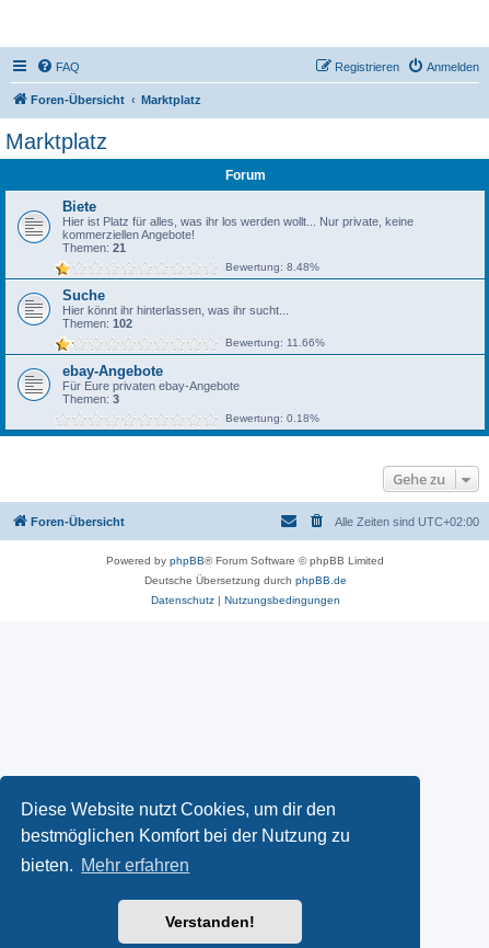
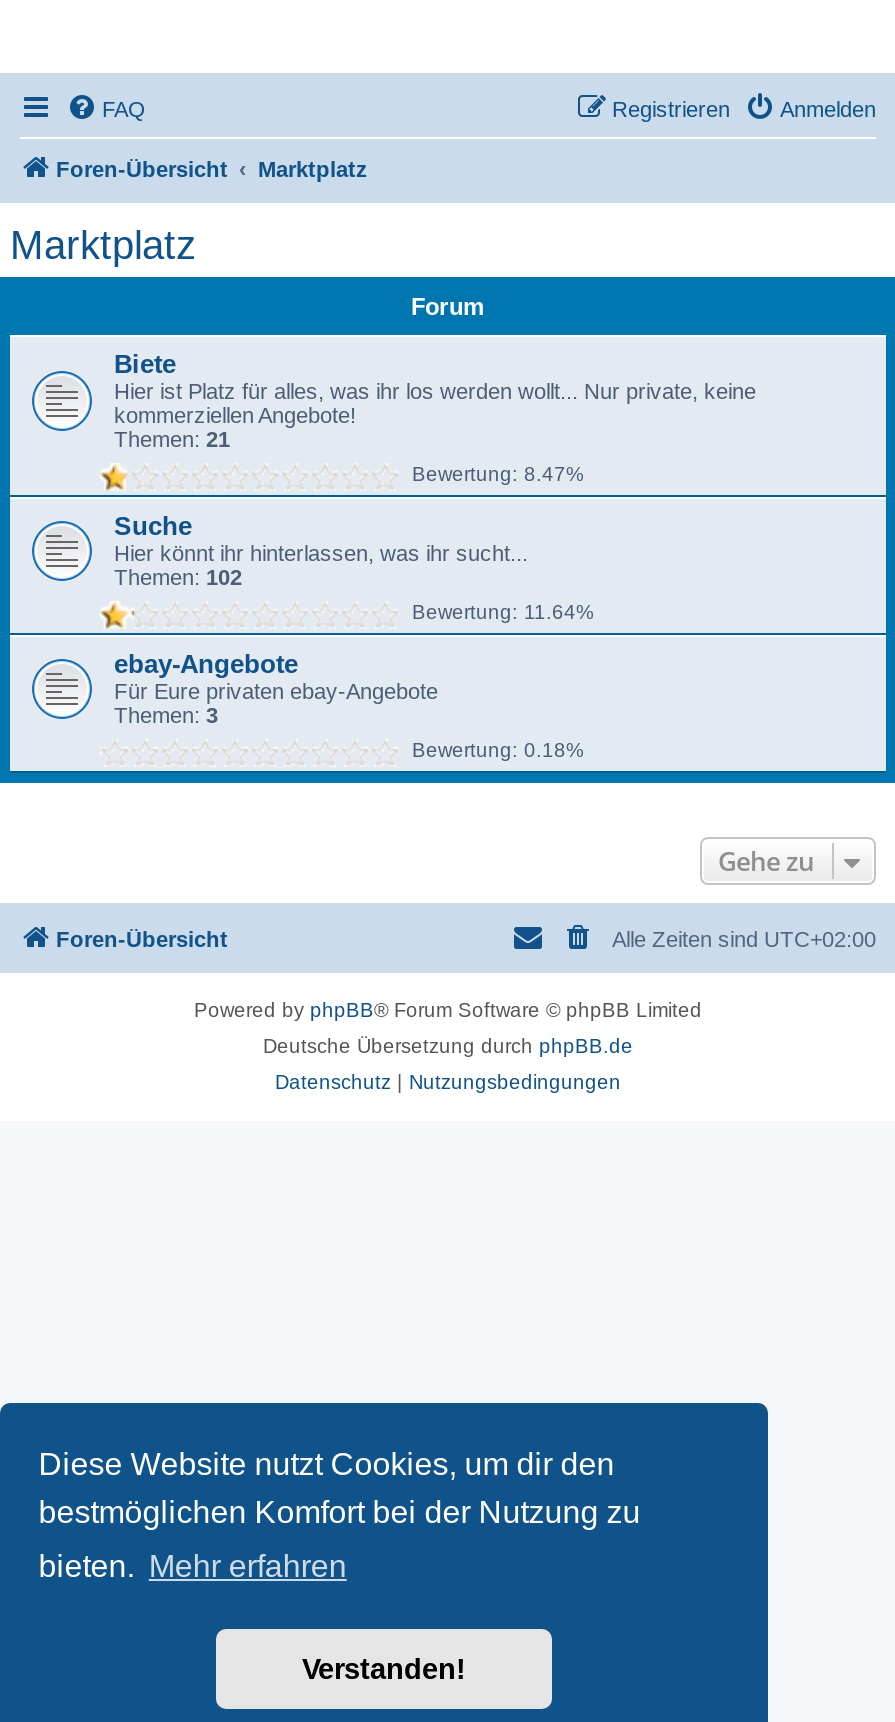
- Bewertung: 8.48%
+ Bewertung: 8.47%

- Bewertung: 11.66%
+ Bewertung: 11.64%
